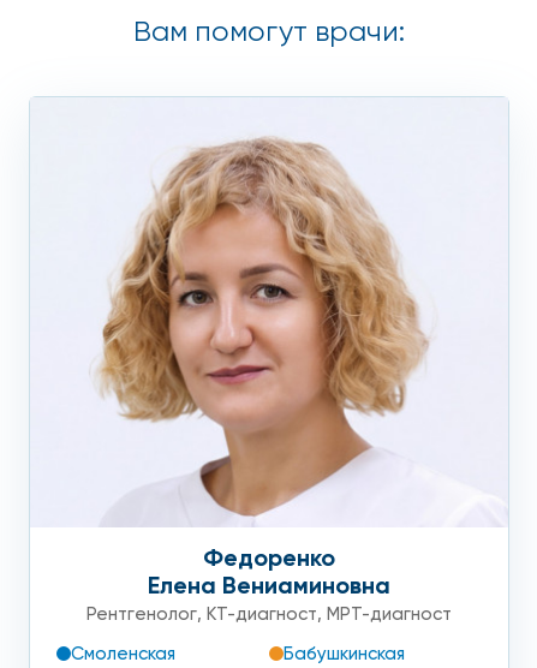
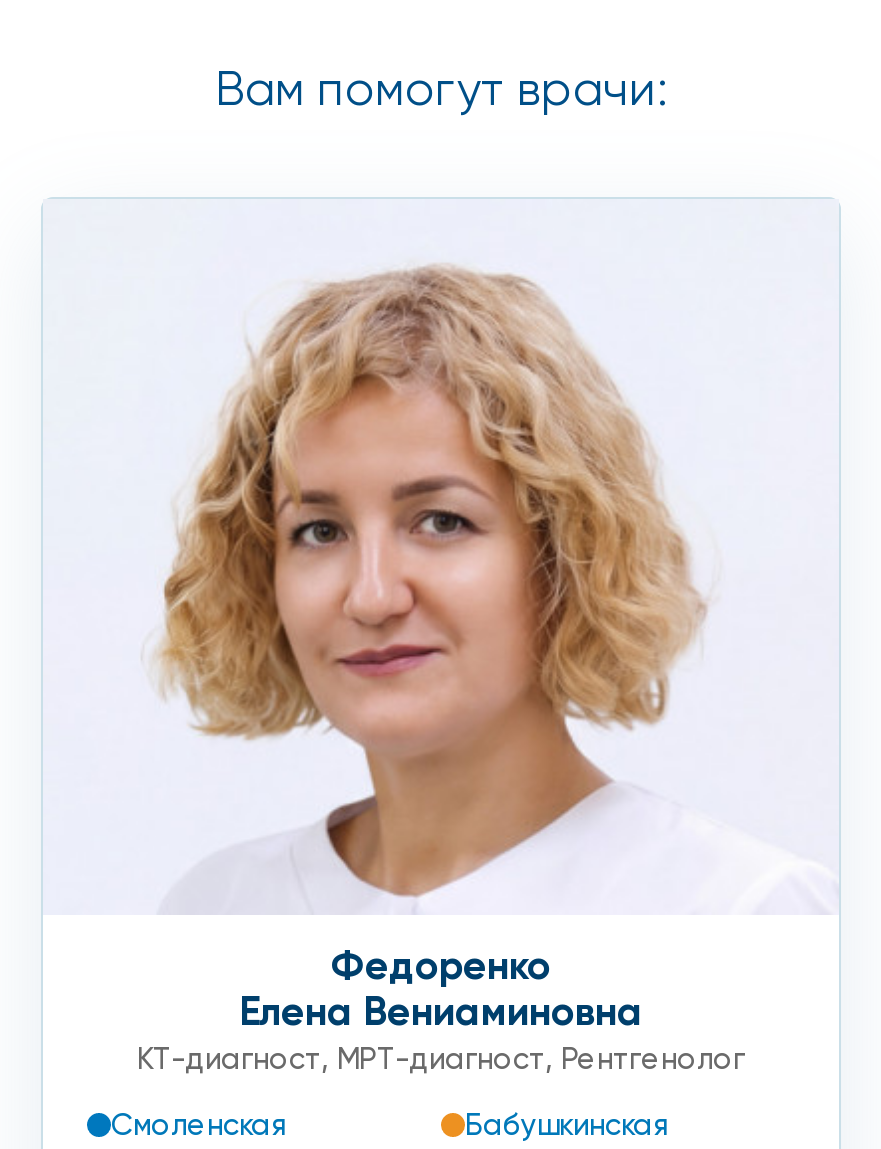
- Рентгенолог, КТ-диагност, МРТ-диагност
+ КТ-диагност, МРТ-диагност, Рентгенолог
